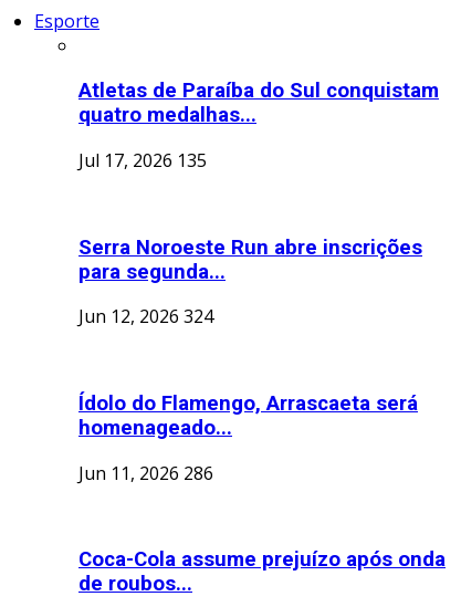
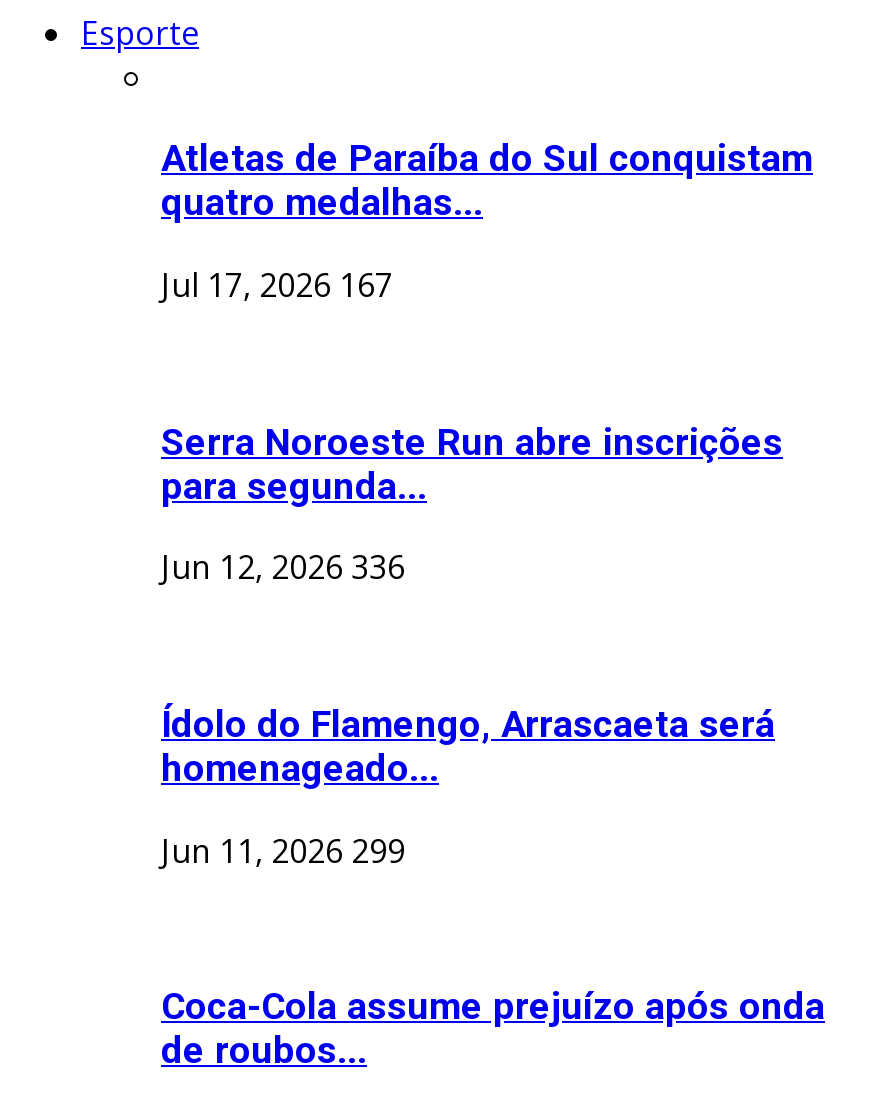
- Jul 17, 2026 135
+ Jul 17, 2026 167

- Jun 12, 2026 324
+ Jun 12, 2026 336

- Jun 11, 2026 286
+ Jun 11, 2026 299
